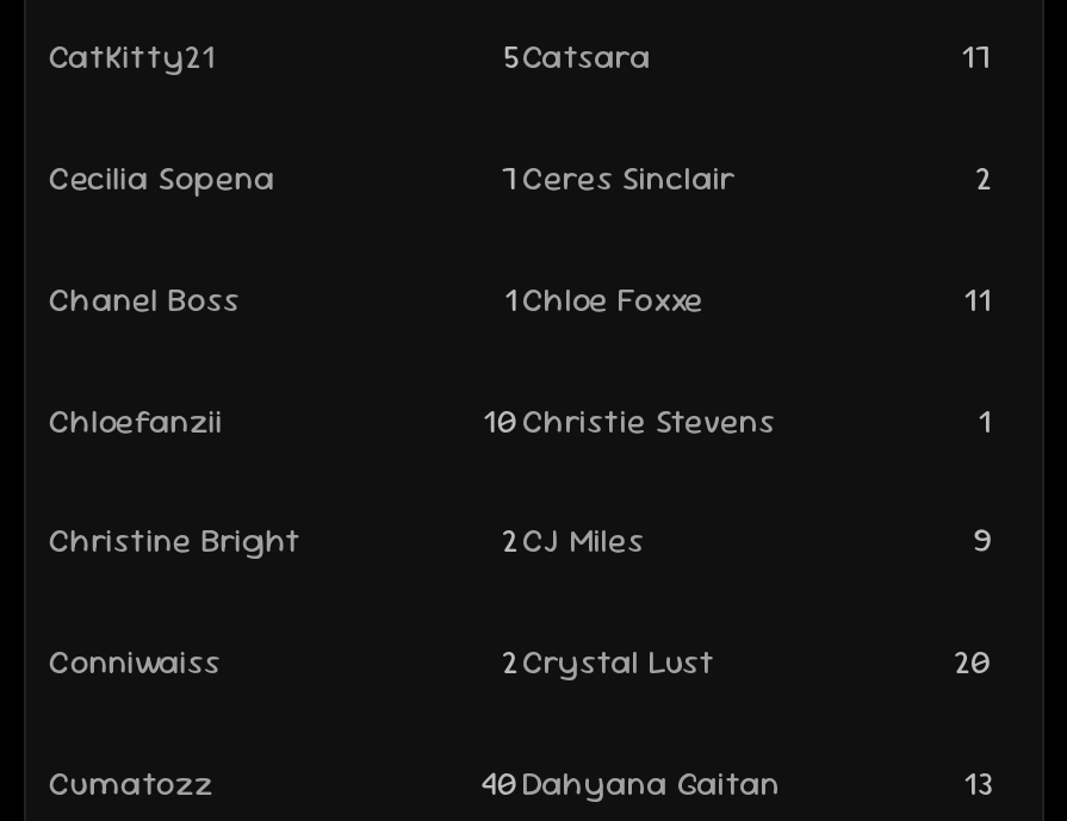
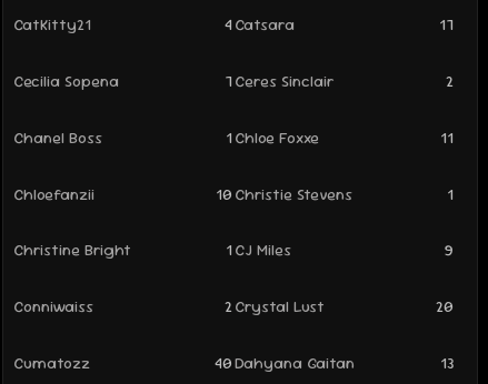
- 5 Catsara
+ 4 Catsara

- 2 CJ Miles
+ 1 CJ Miles
